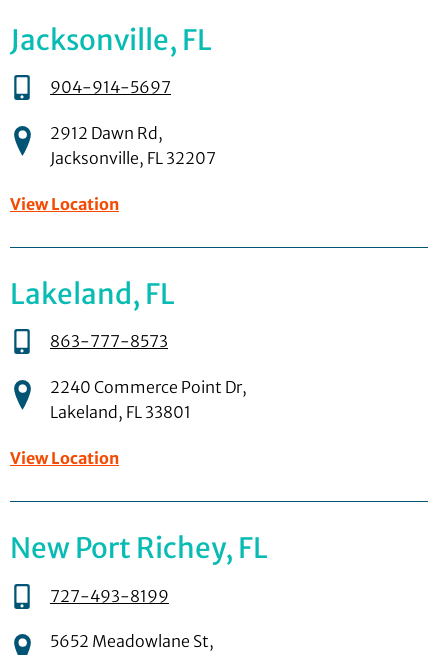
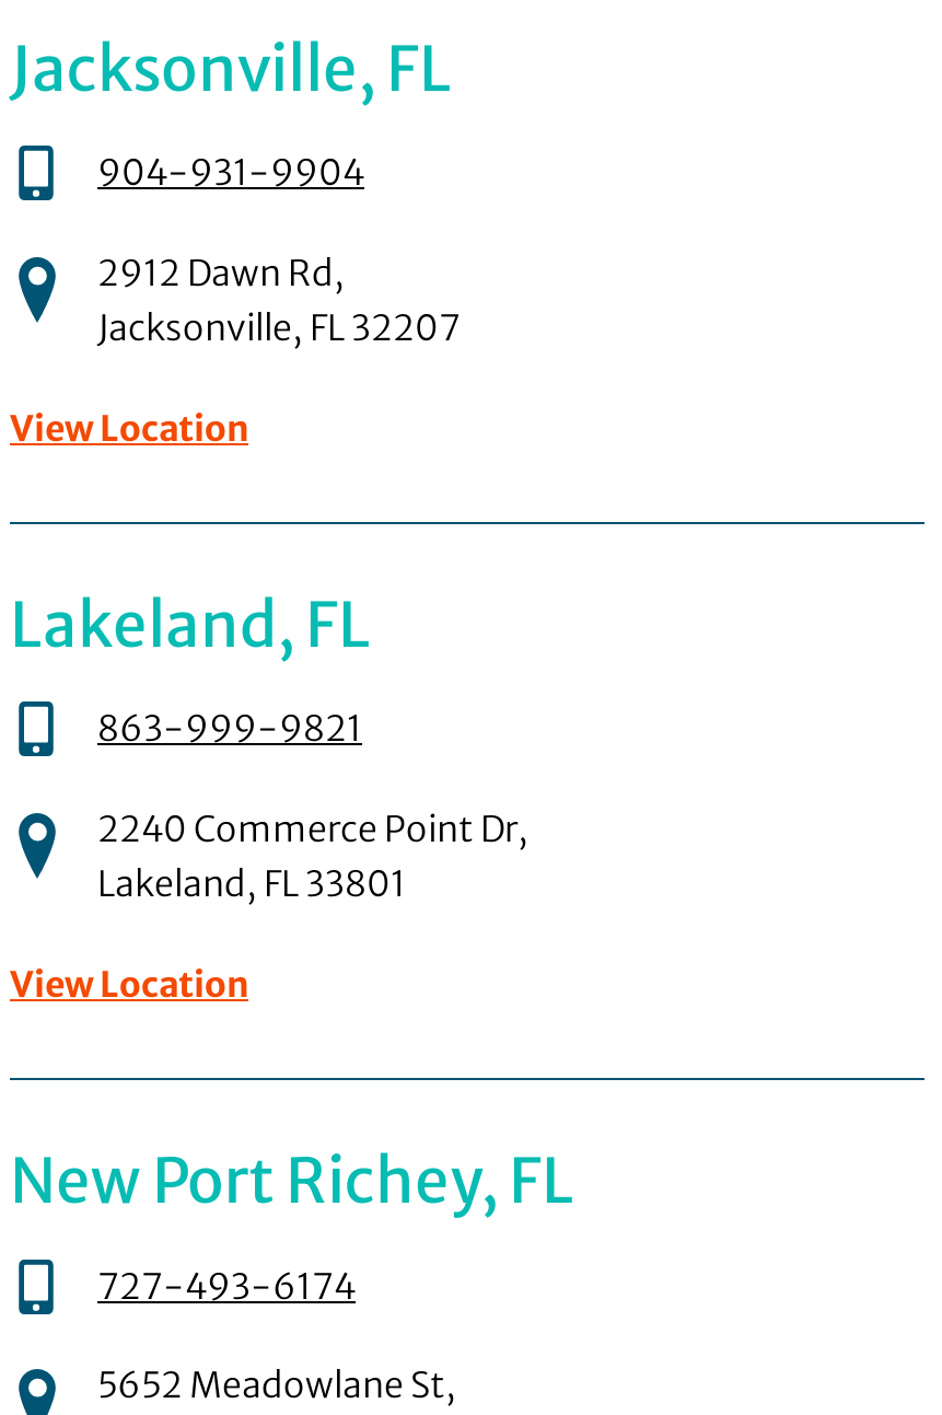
- 904-914-5697
+ 904-931-9904

- 863-777-8573
+ 863-999-9821

- 727-493-8199
+ 727-493-6174
